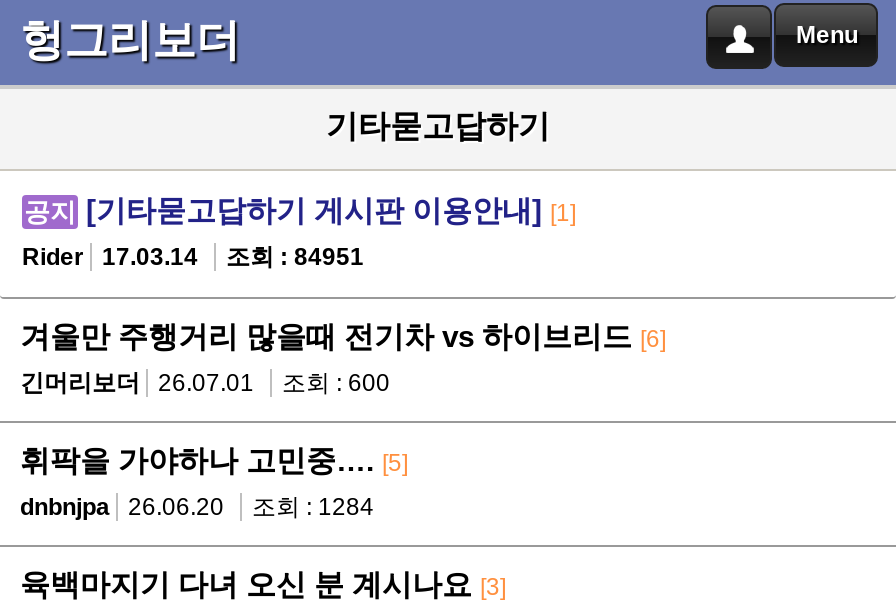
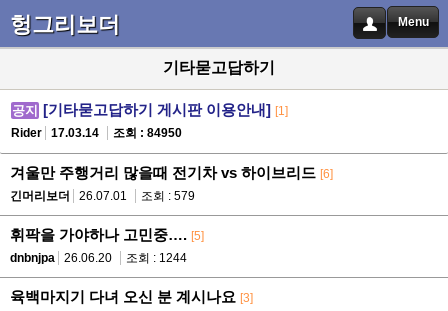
- Rider 17.03.14 조회 : 84951
+ Rider 17.03.14 조회 : 84950

- 긴머리보더 26.07.01 조회 : 600
+ 긴머리보더 26.07.01 조회 : 579

- dnbnjpa 26.06.20 조회 : 1284
+ dnbnjpa 26.06.20 조회 : 1244
